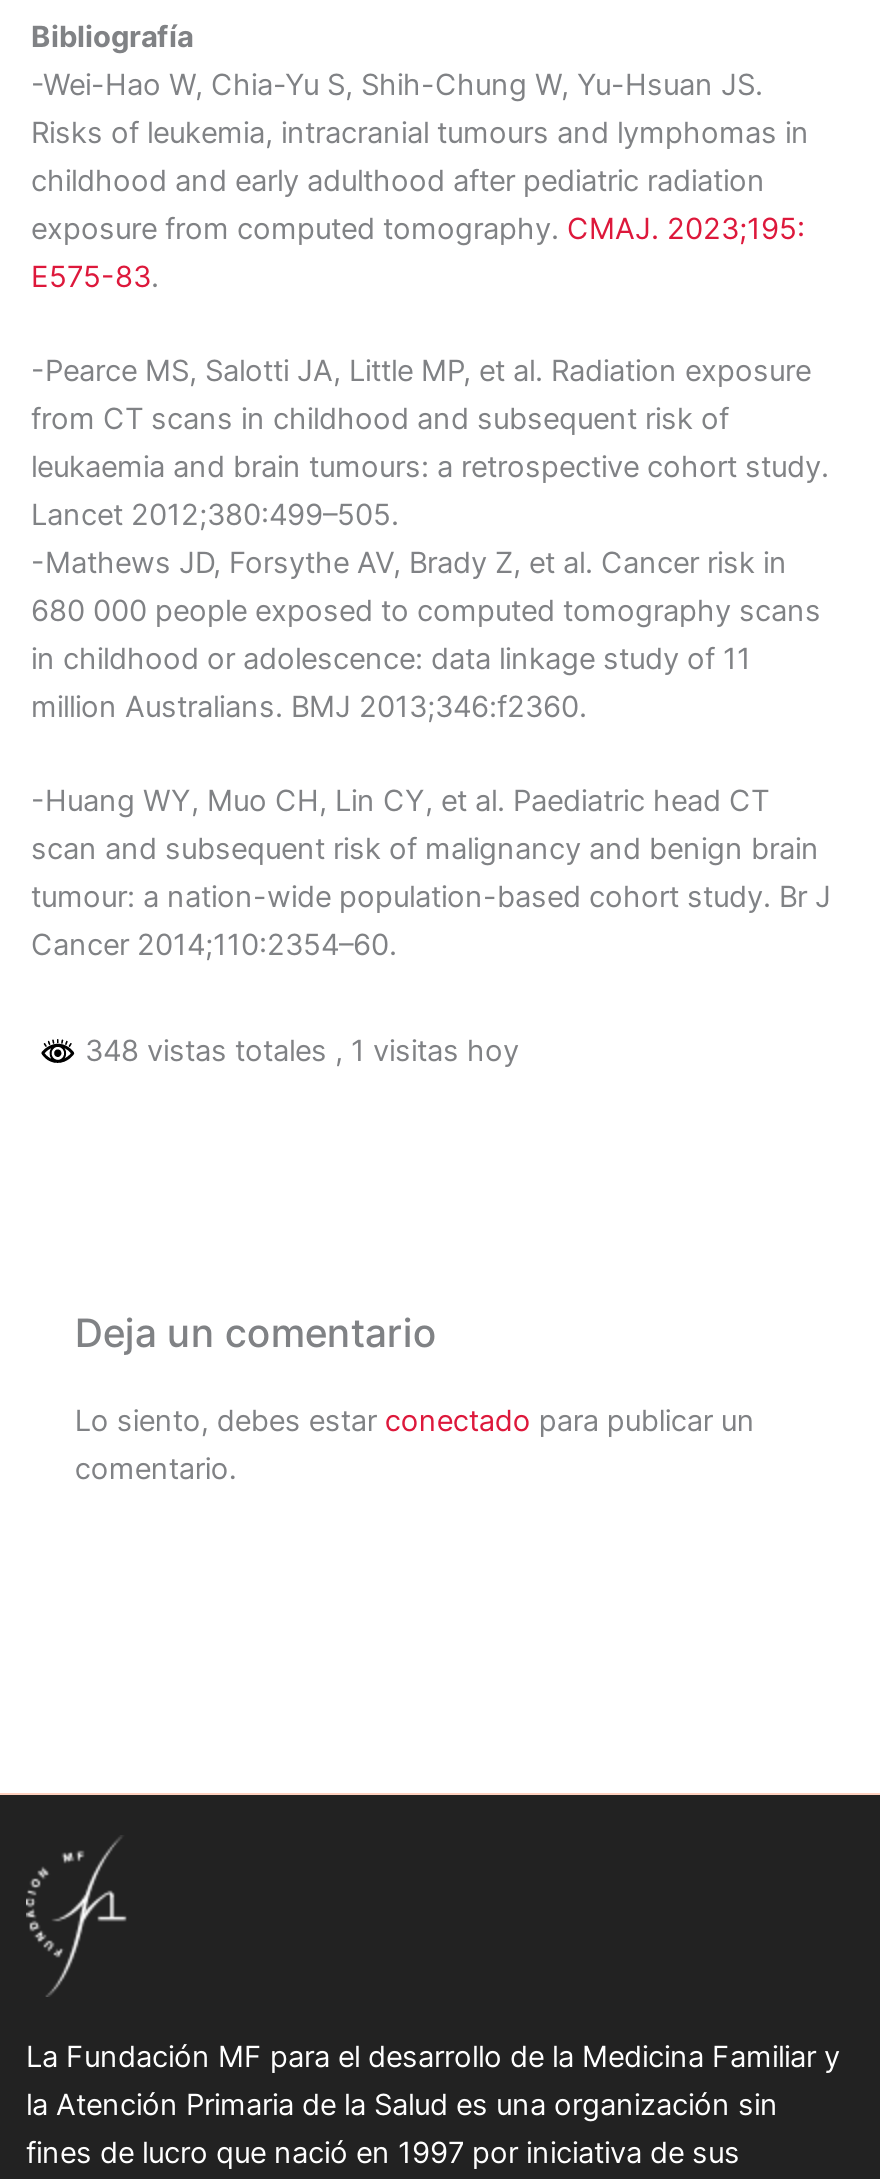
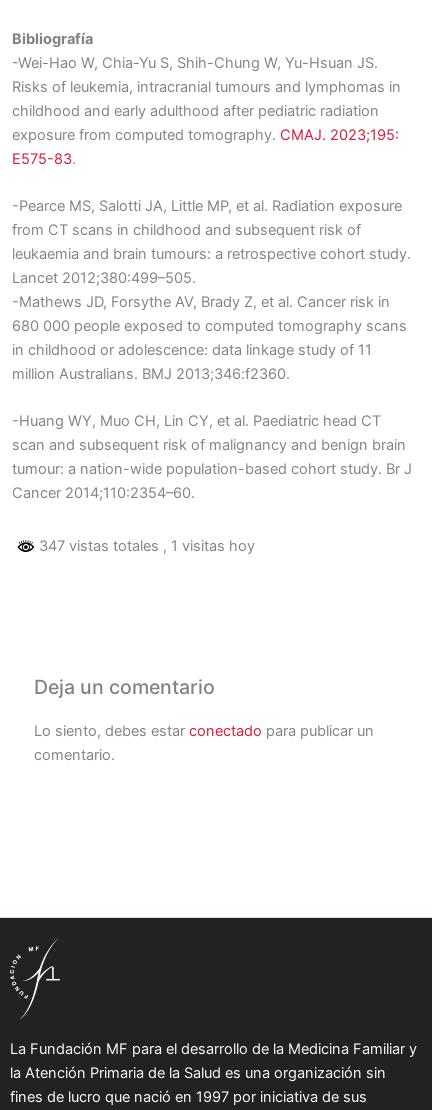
- 348 vistas totales, 1 visitas hoy
+ 347 vistas totales, 1 visitas hoy
